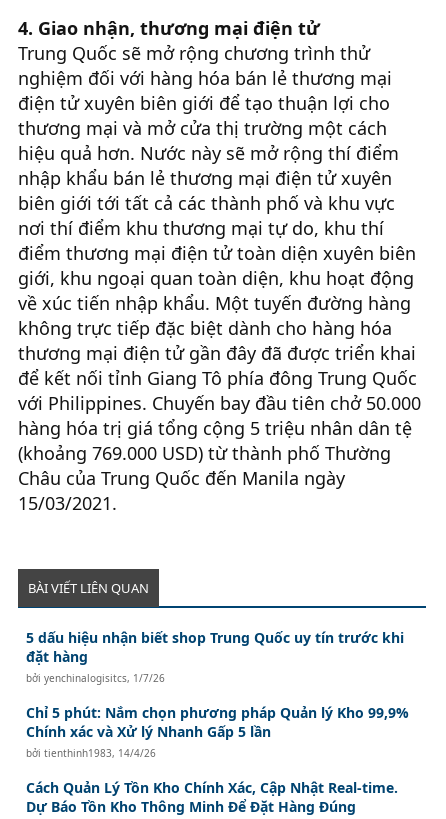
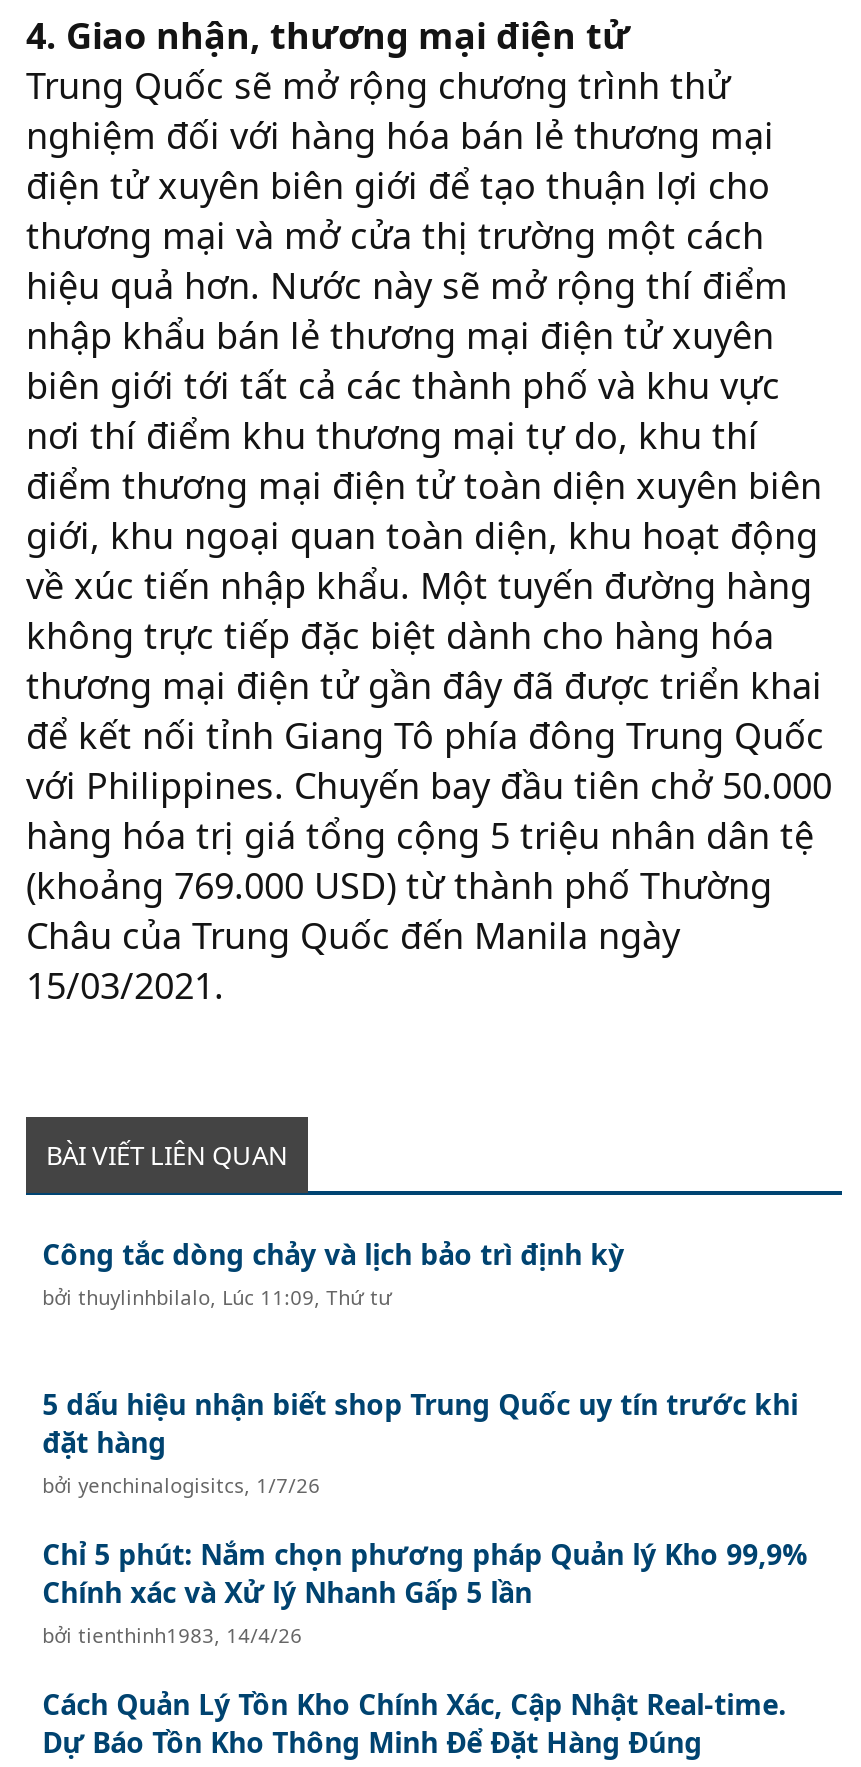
+ Công tắc dòng chảy và lịch bảo trì định kỳ
+ bởi thuylinhbilalo, Lúc 11:09, Thứ tư
